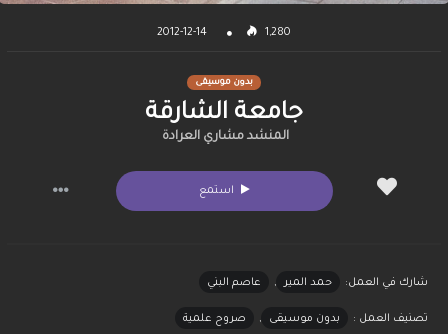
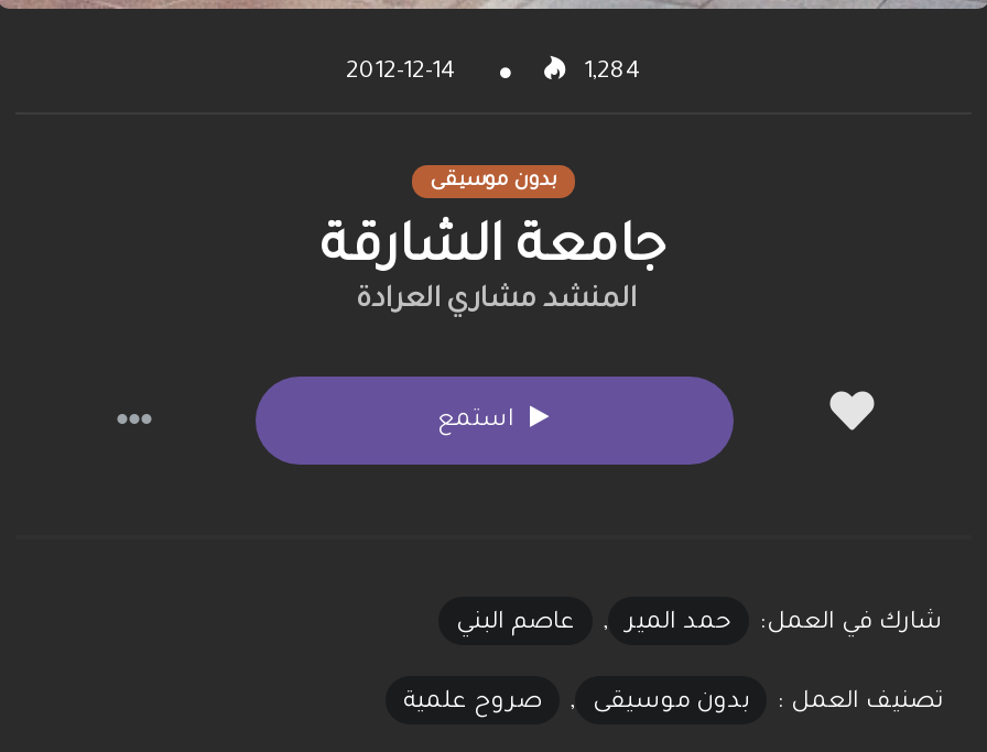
- 1,280
+ 1,284
